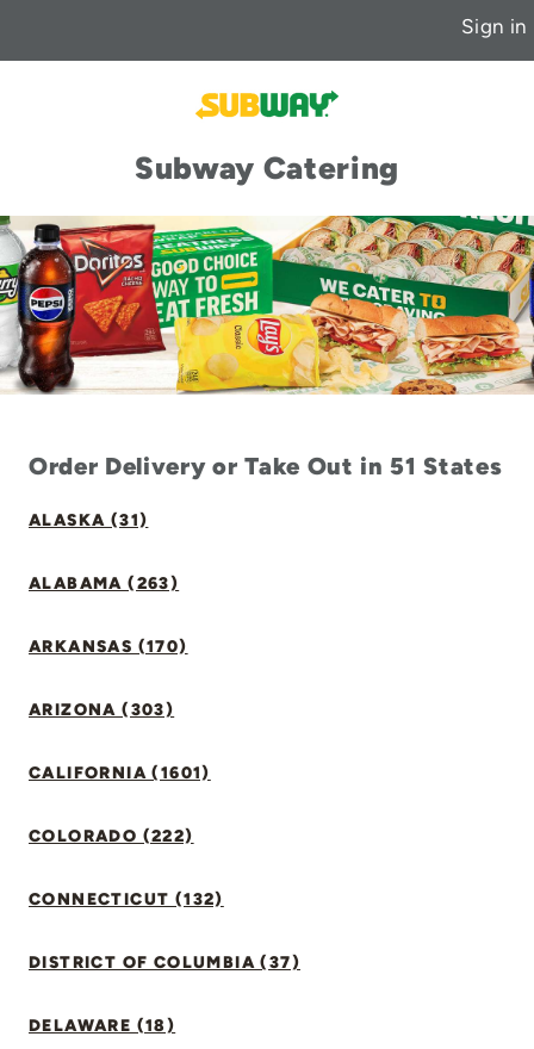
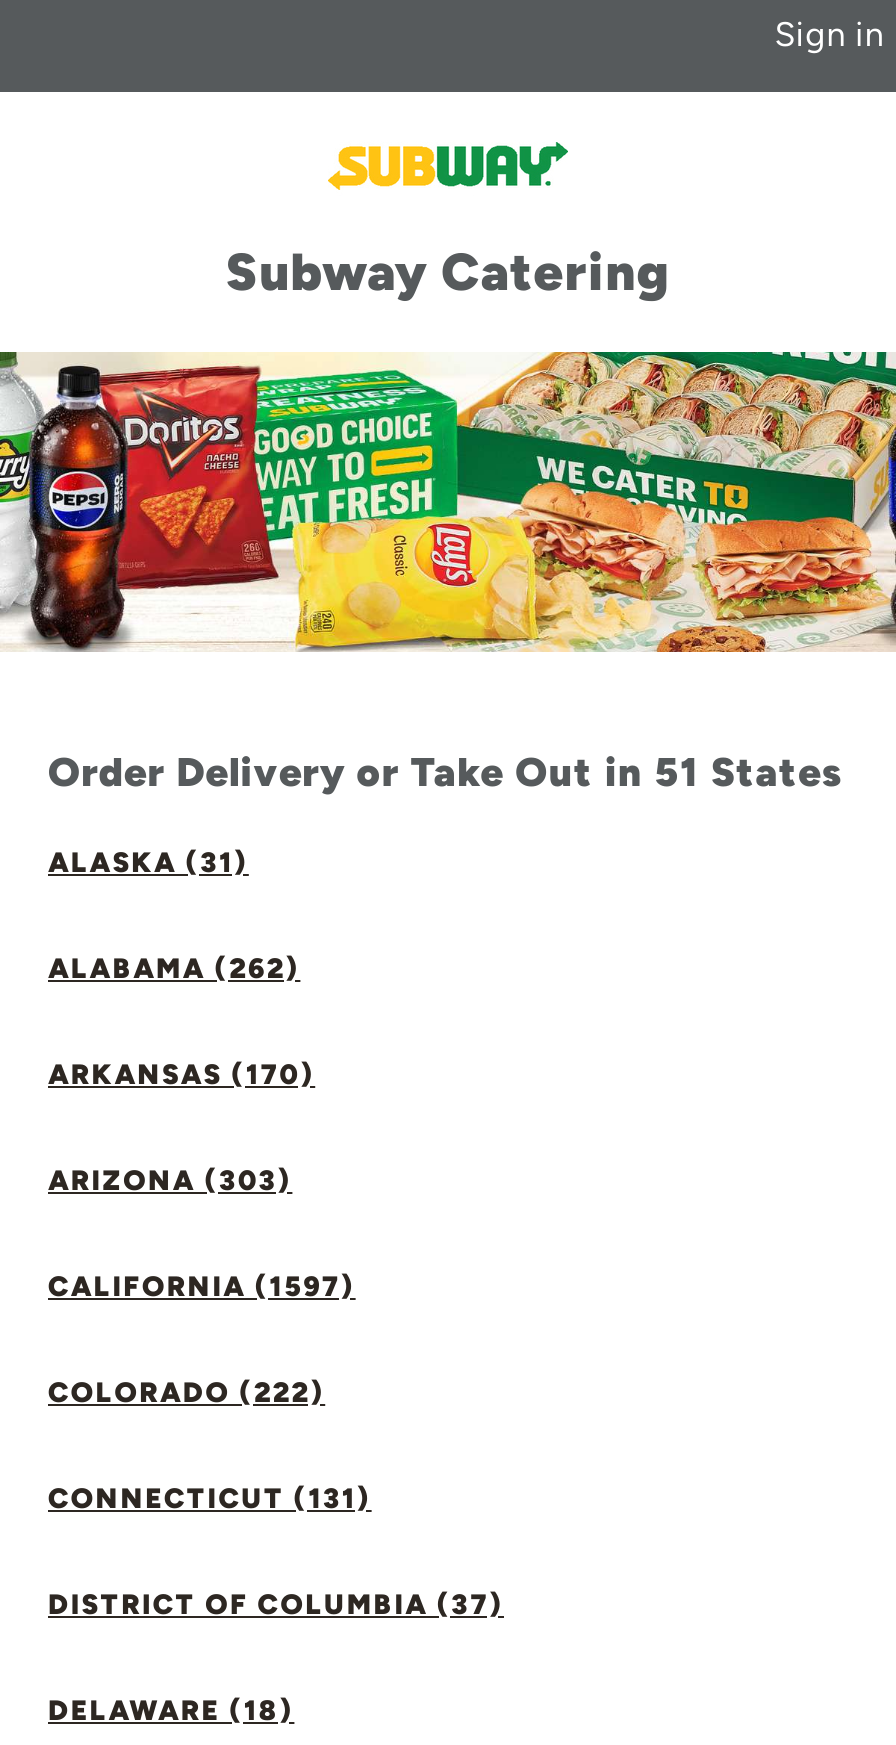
- ALABAMA (263)
+ ALABAMA (262)

- CALIFORNIA (1601)
+ CALIFORNIA (1597)

- CONNECTICUT (132)
+ CONNECTICUT (131)
